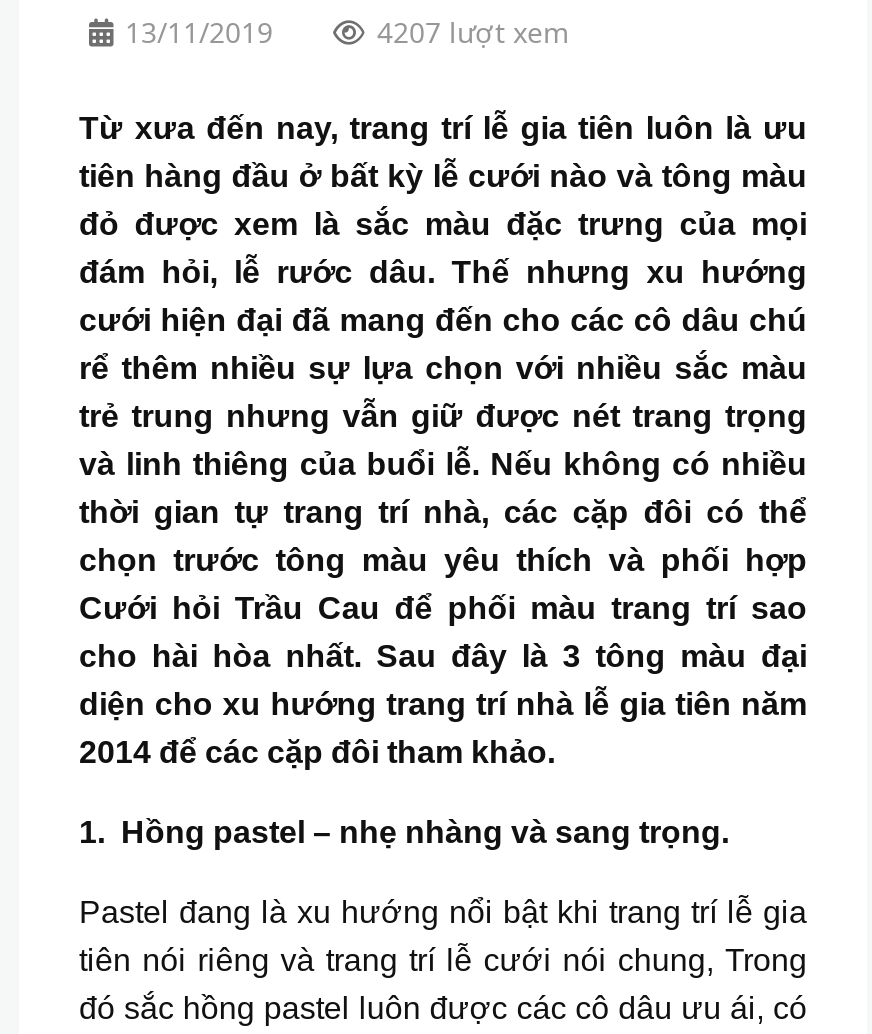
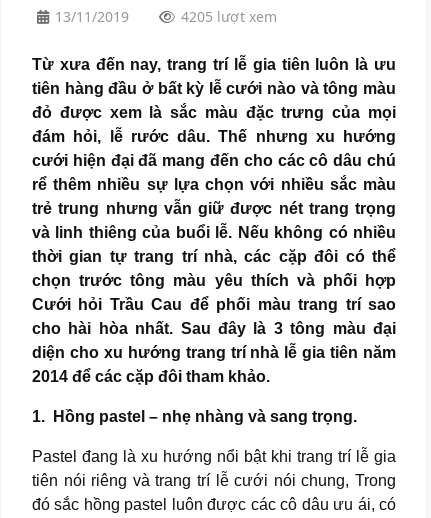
- 4207 lượt xem
+ 4205 lượt xem
